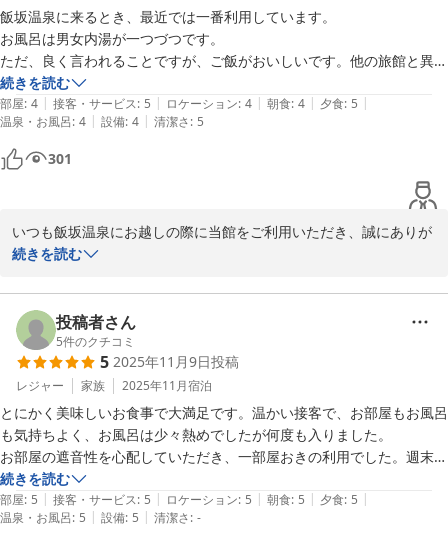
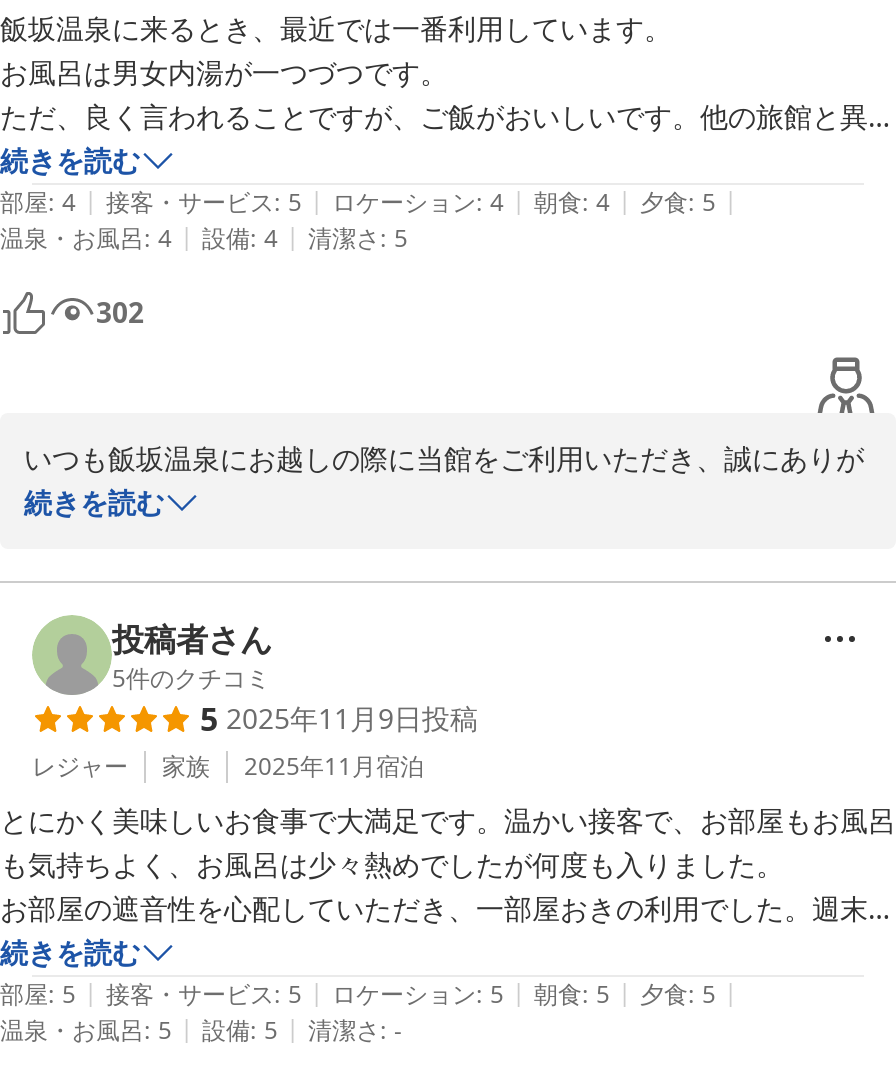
- 301
+ 302
